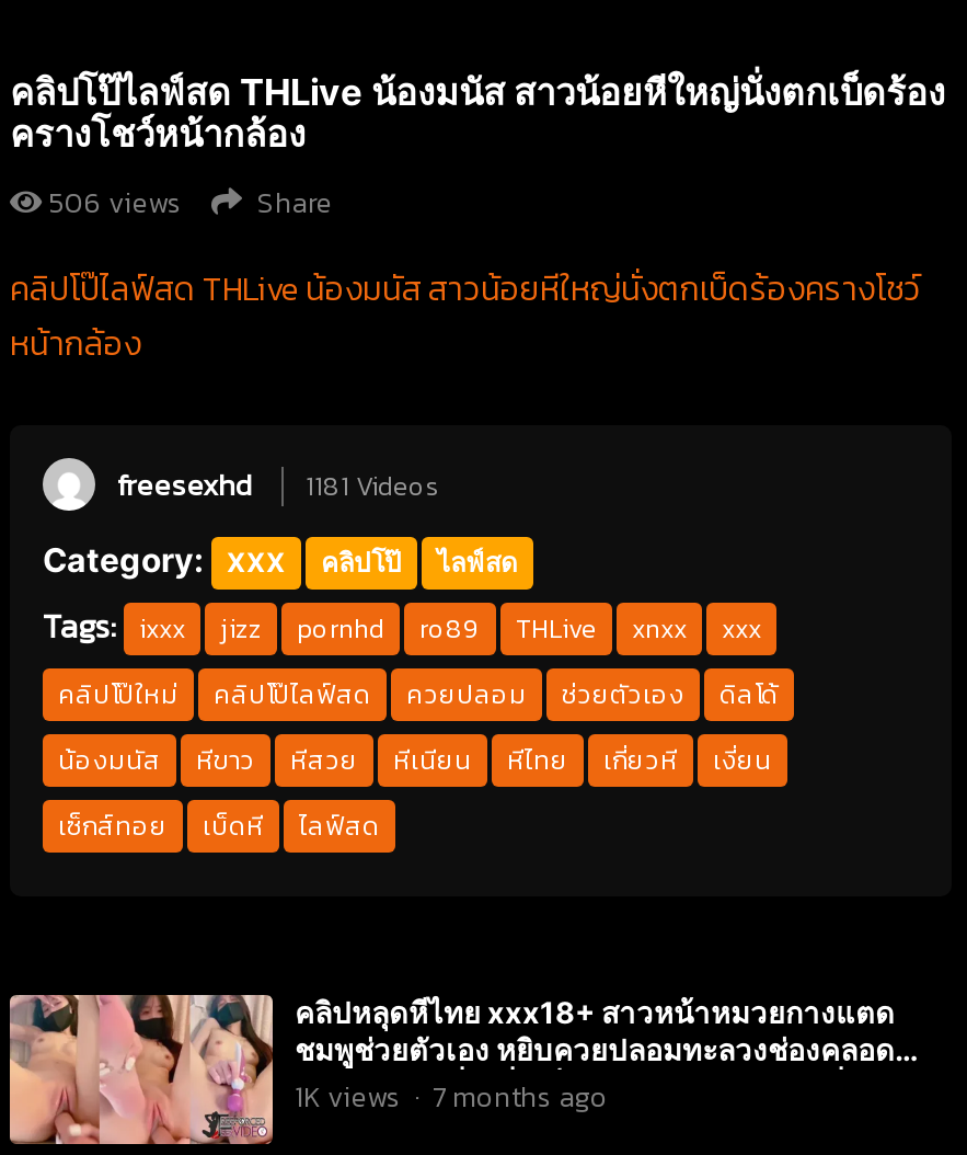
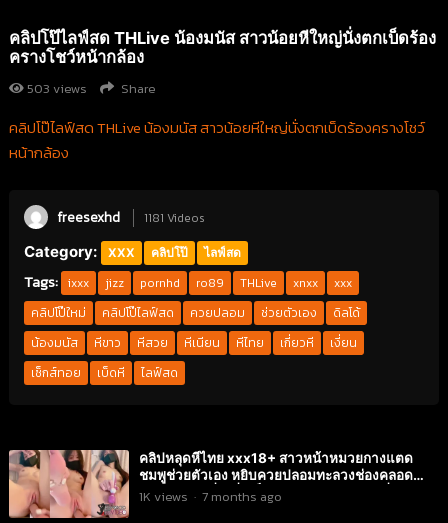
- 506 views Share
+ 503 views Share
